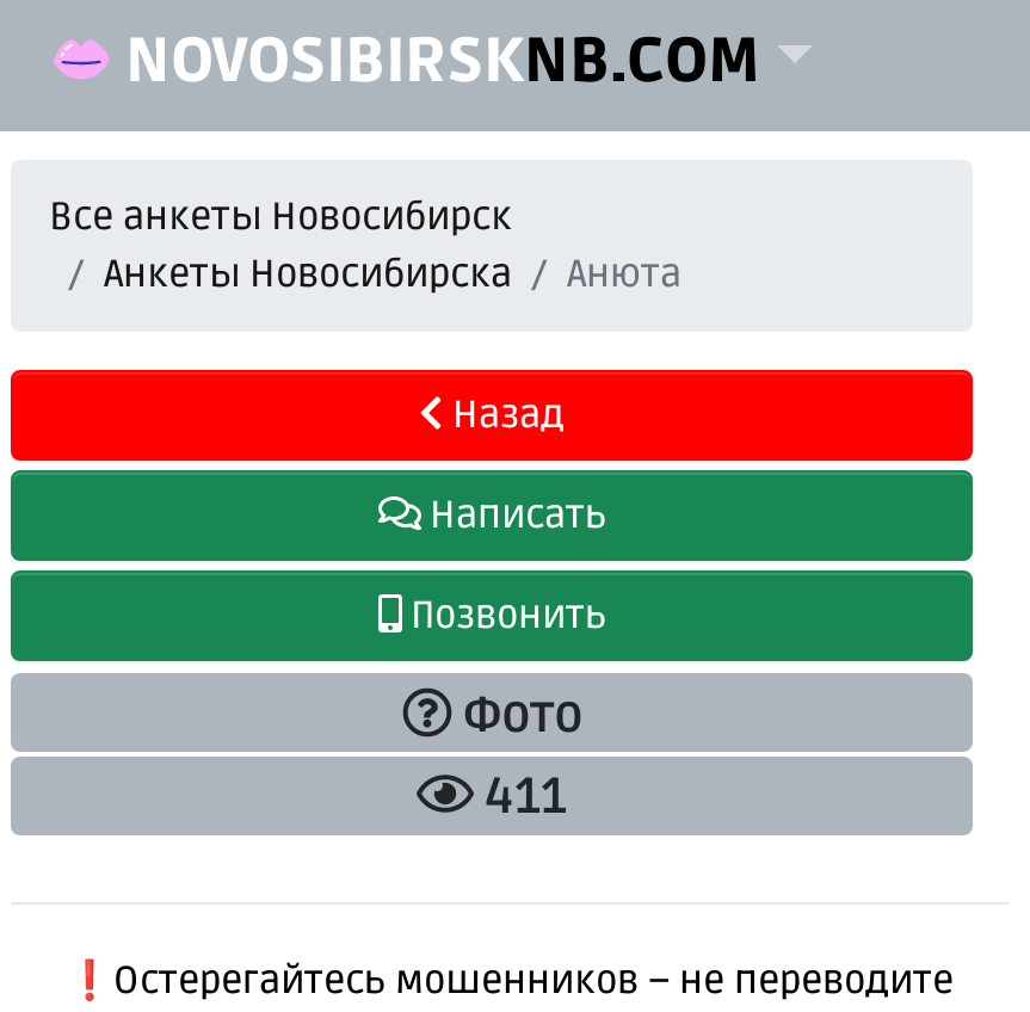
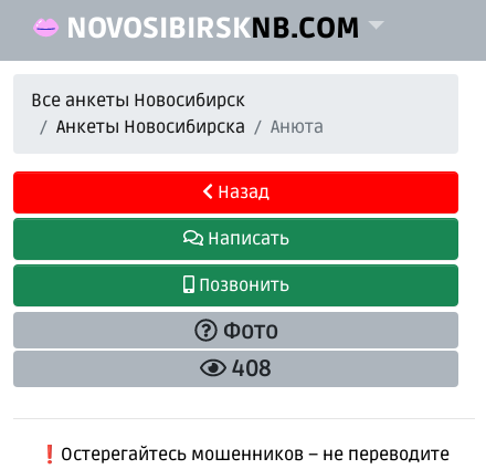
- 411
+ 408
